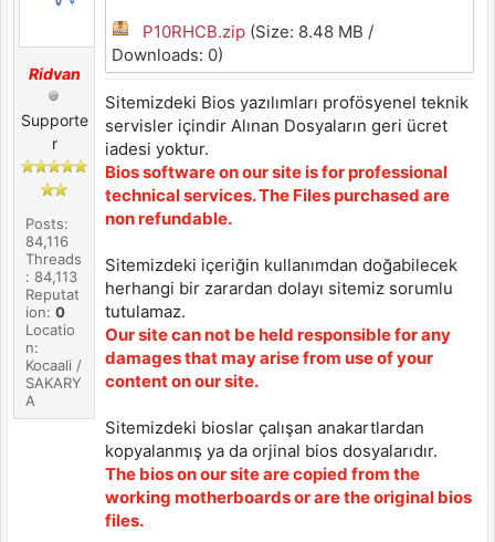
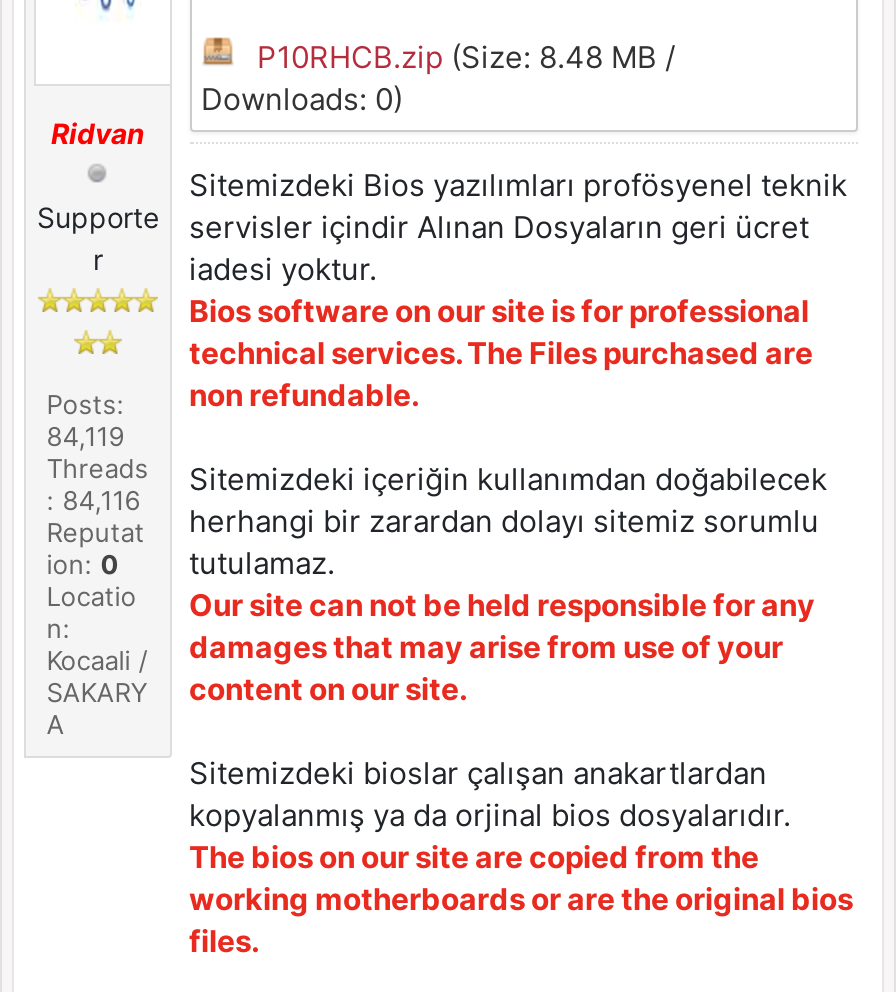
- 84,116
+ 84,119

- : 84,113
+ : 84,116
